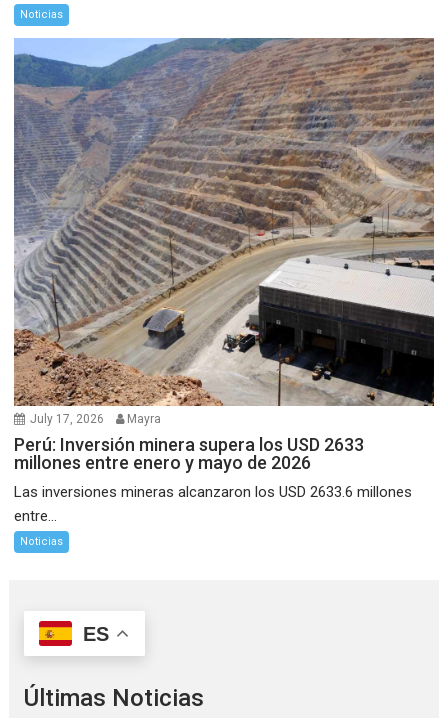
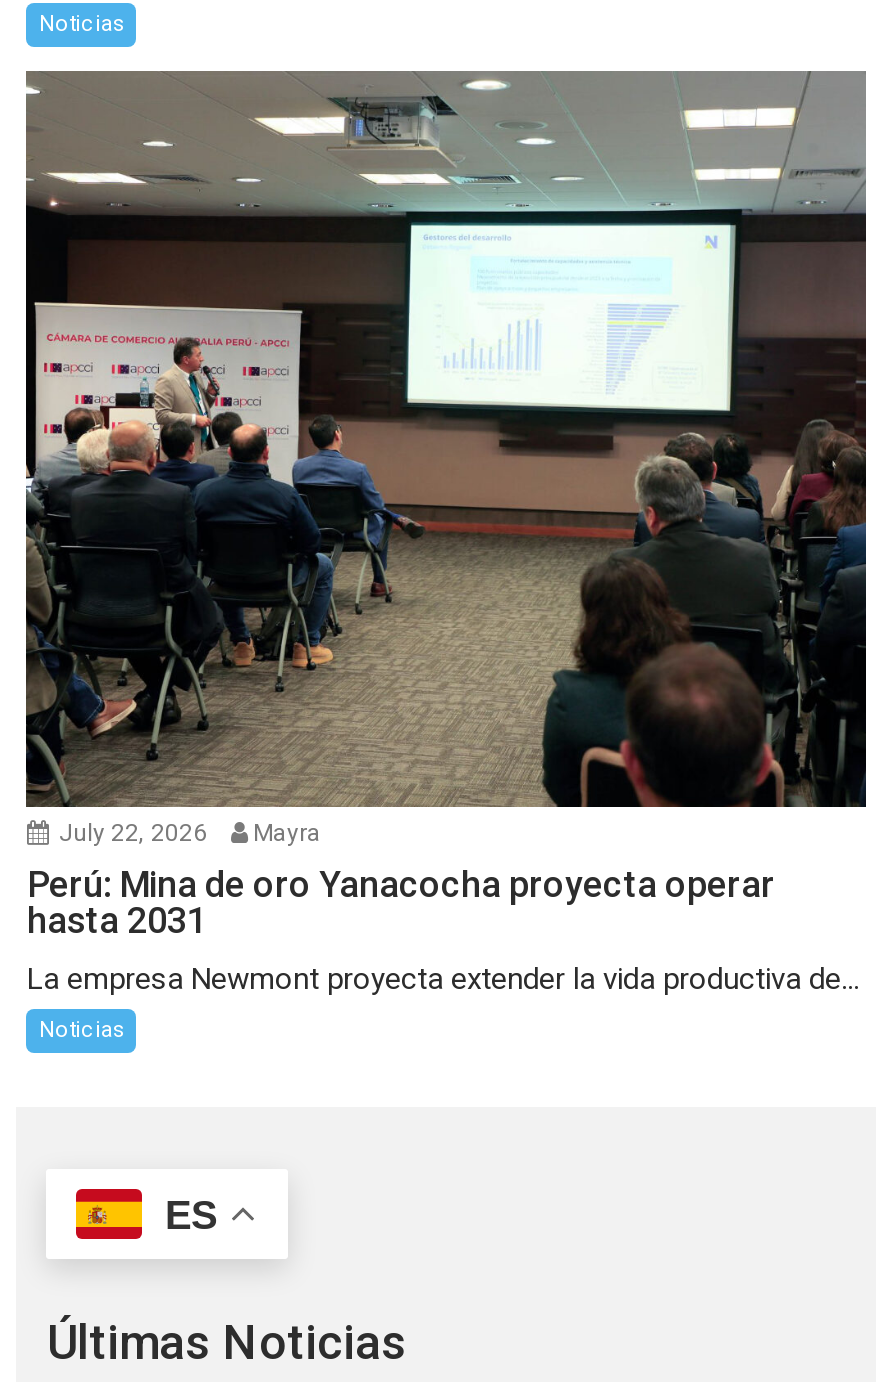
- [image]
- July 17, 2026 Mayra
+ [image]
+ July 22, 2026 Mayra

- Perú: Inversión minera supera los USD 2633
- millones entre enero y mayo de 2026
+ Perú: Mina de oro Yanacocha proyecta operar
+ hasta 2031

- Las inversiones mineras alcanzaron los USD 2633.6 millones
- entre...
+ La empresa Newmont proyecta extender la vida productiva de...
